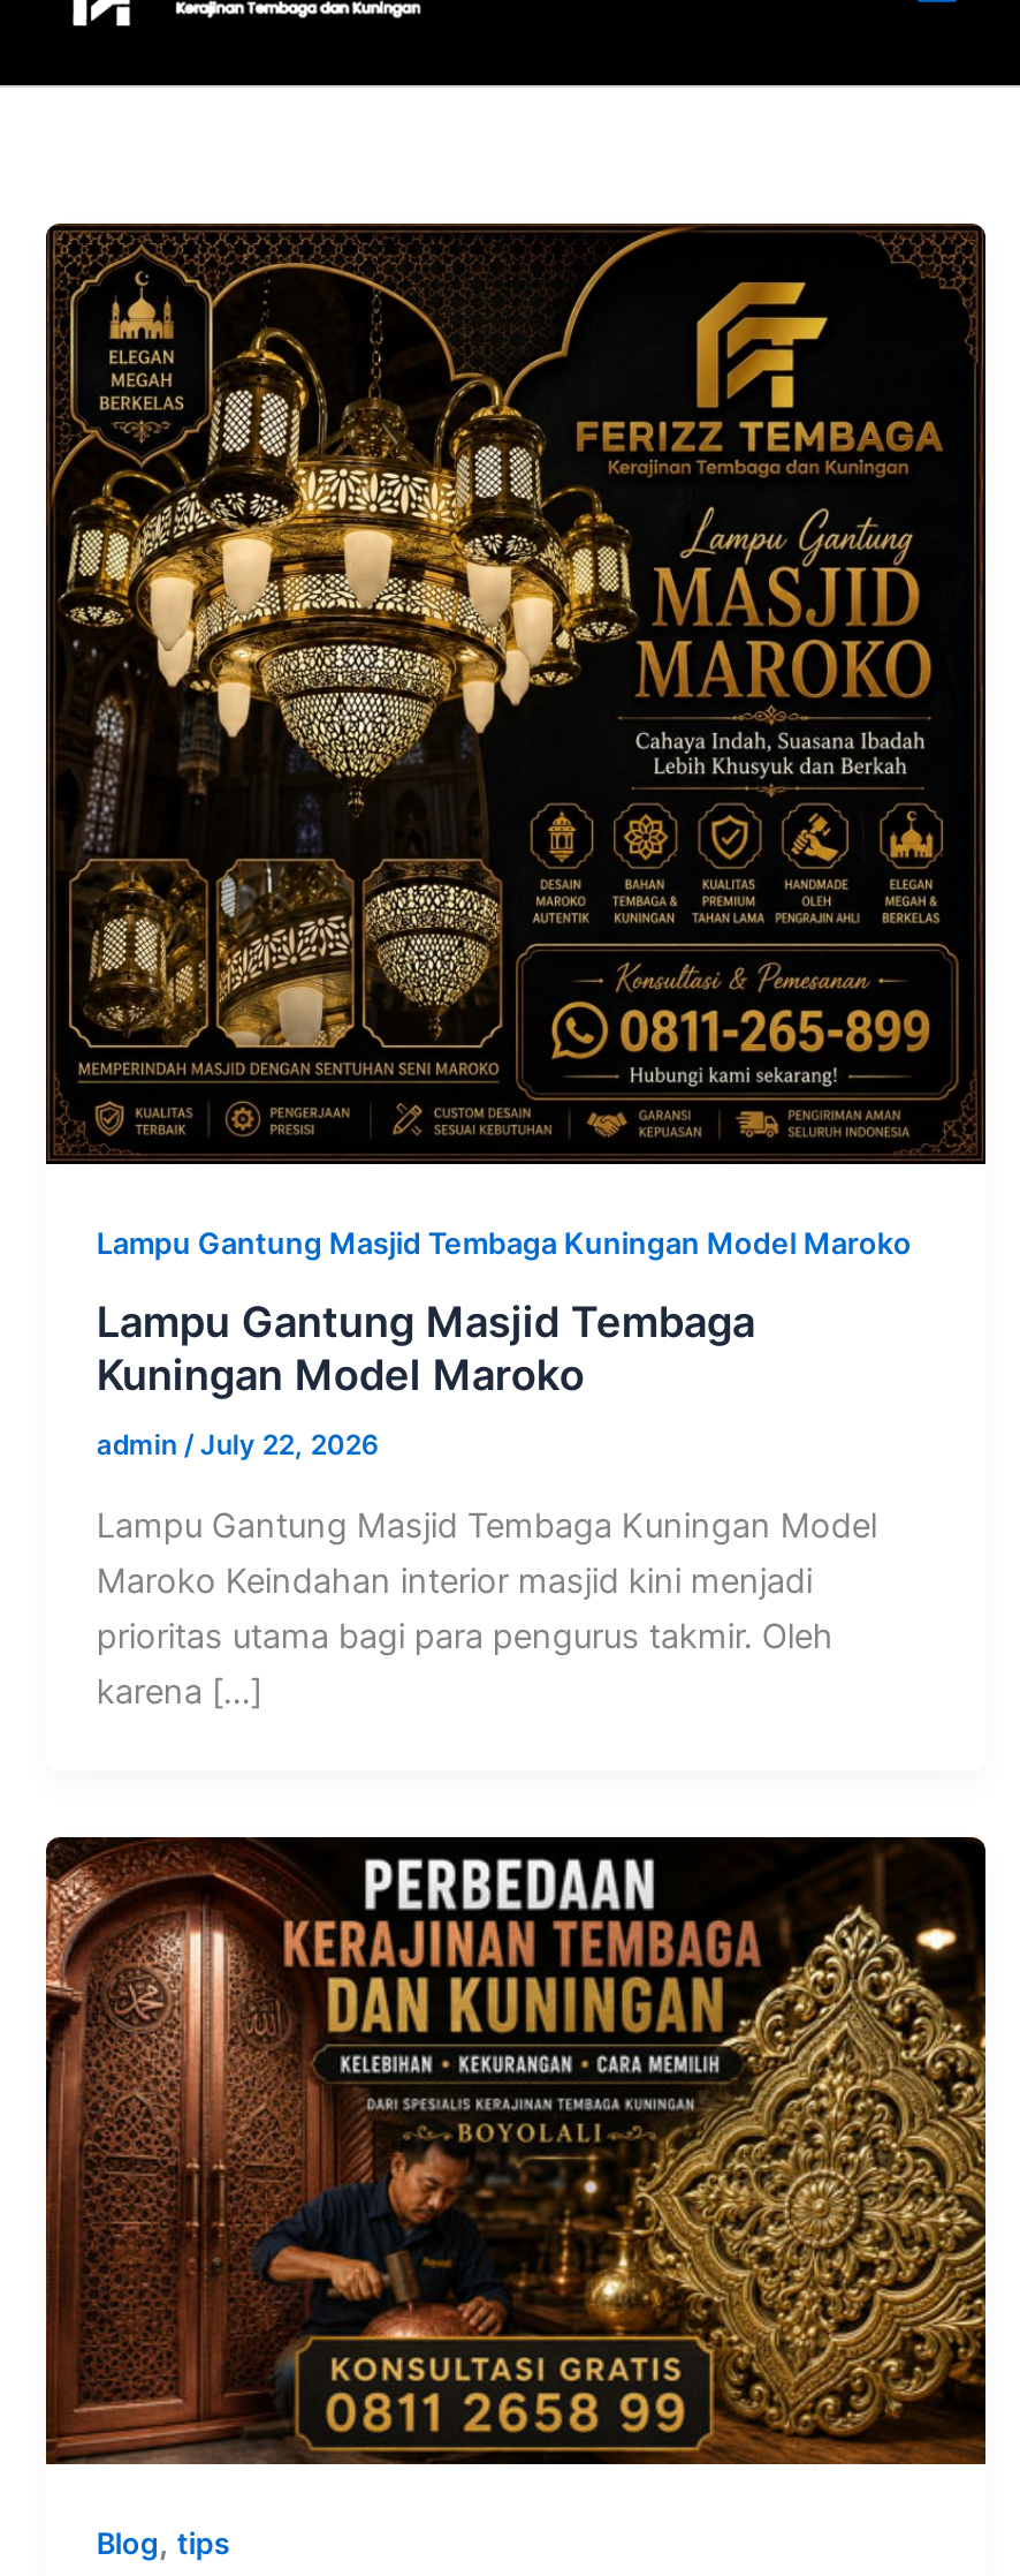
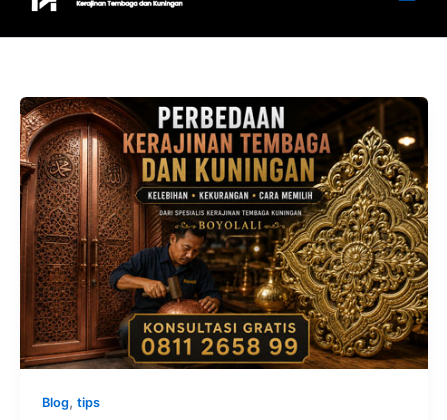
- [image]
- Lampu Gantung Masjid Tembaga Kuningan Model Maroko
- Lampu Gantung Masjid Tembaga
- Kuningan Model Maroko
- admin / July 22, 2026
- Lampu Gantung Masjid Tembaga Kuningan Model
- Maroko Keindahan interior masjid kini menjadi
- prioritas utama bagi para pengurus takmir. Oleh
- karena […]
